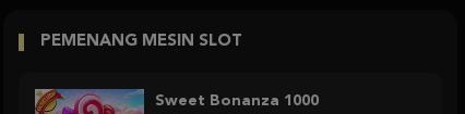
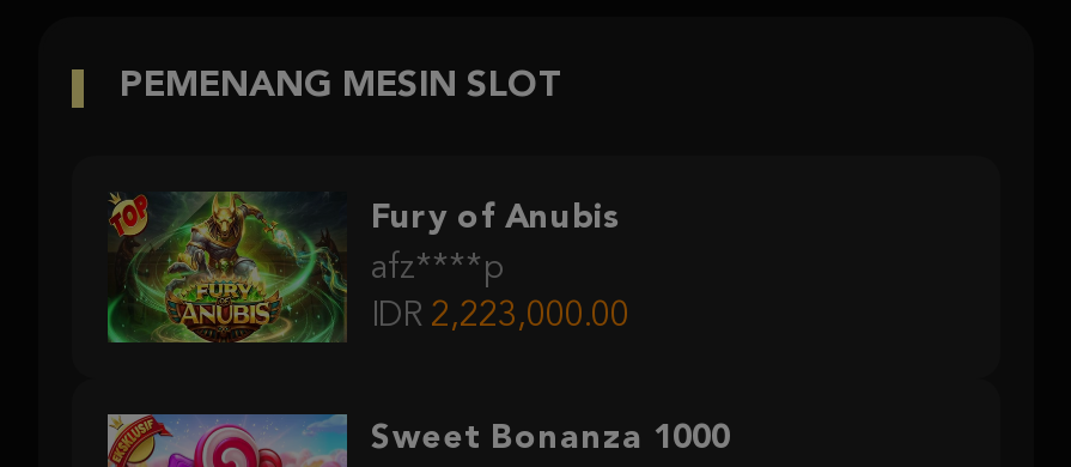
+ [image]
+ Fury of Anubis
+ afz****p
+ IDR 2,223,000.00
